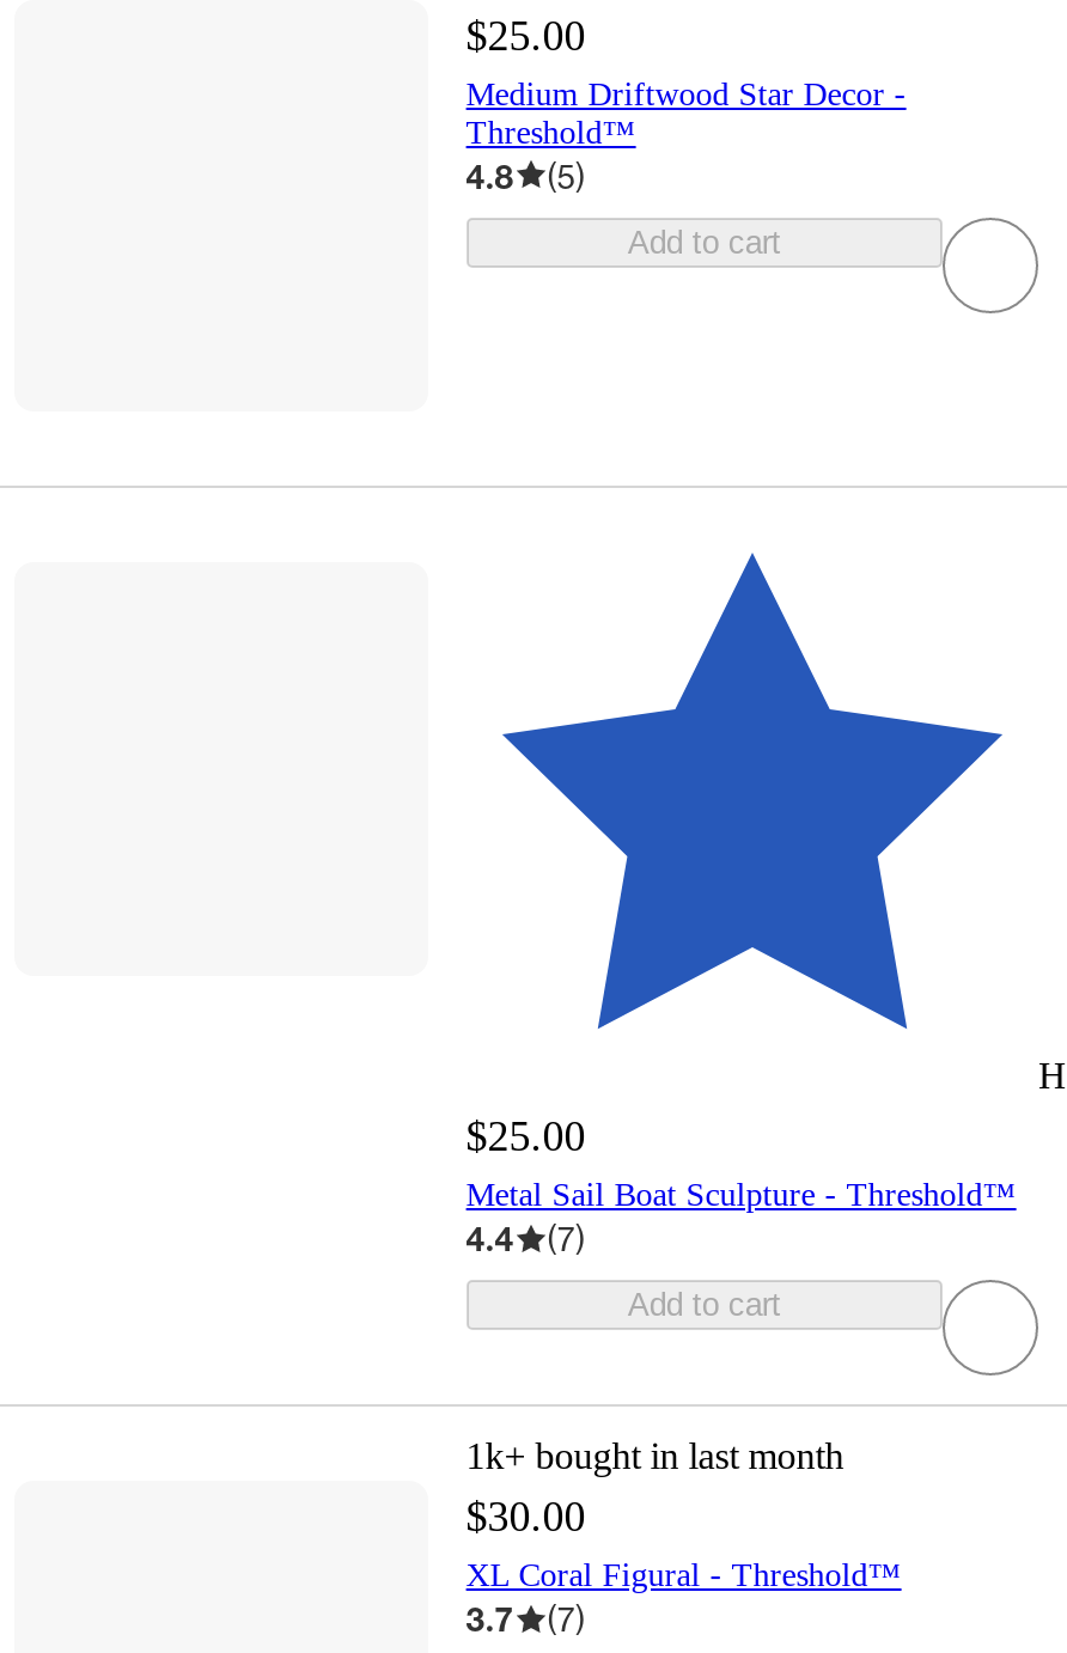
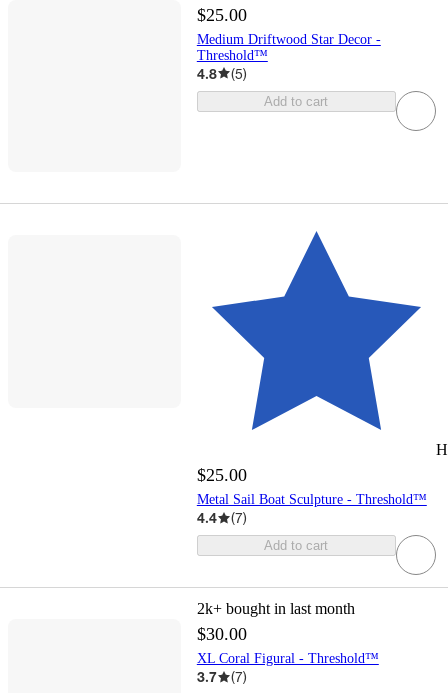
- 1k+ bought in last month
+ 2k+ bought in last month
